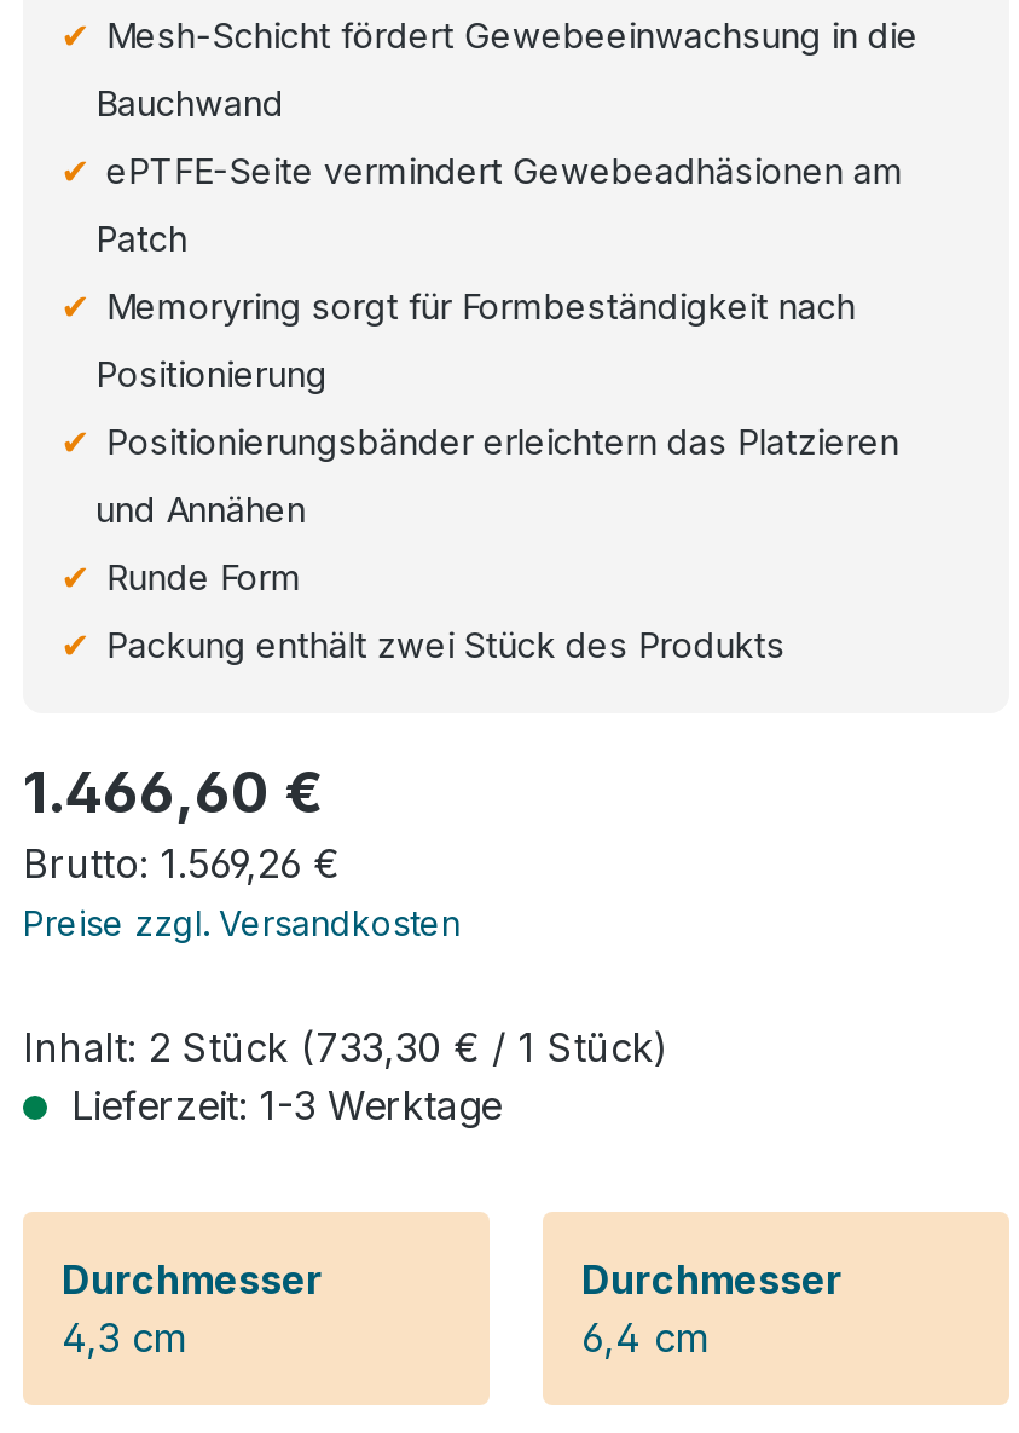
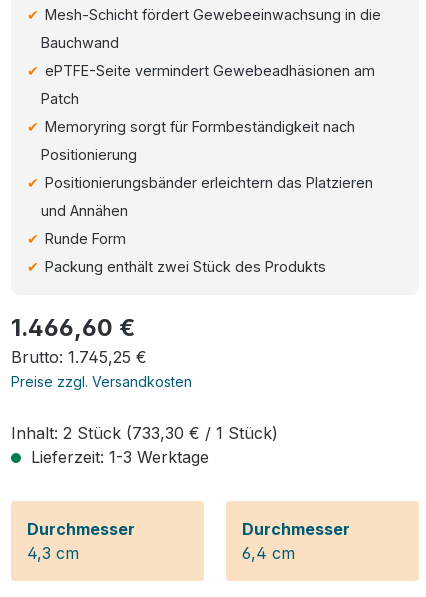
- Brutto: 1.569,26 €
+ Brutto: 1.745,25 €
